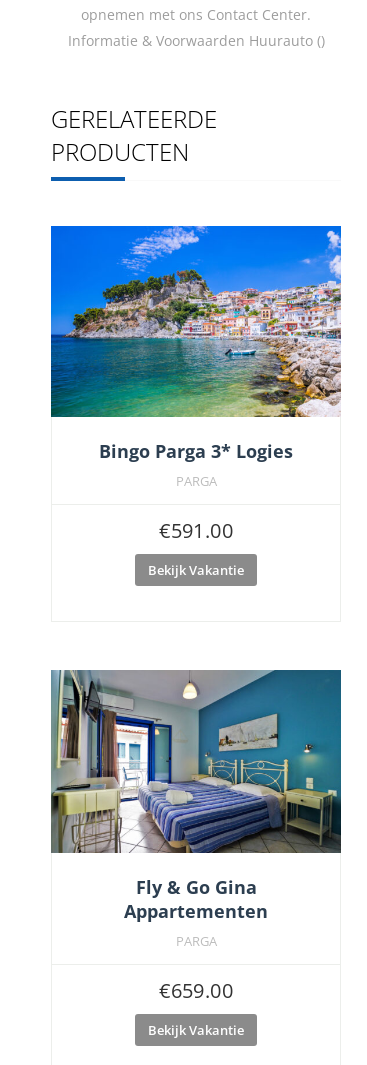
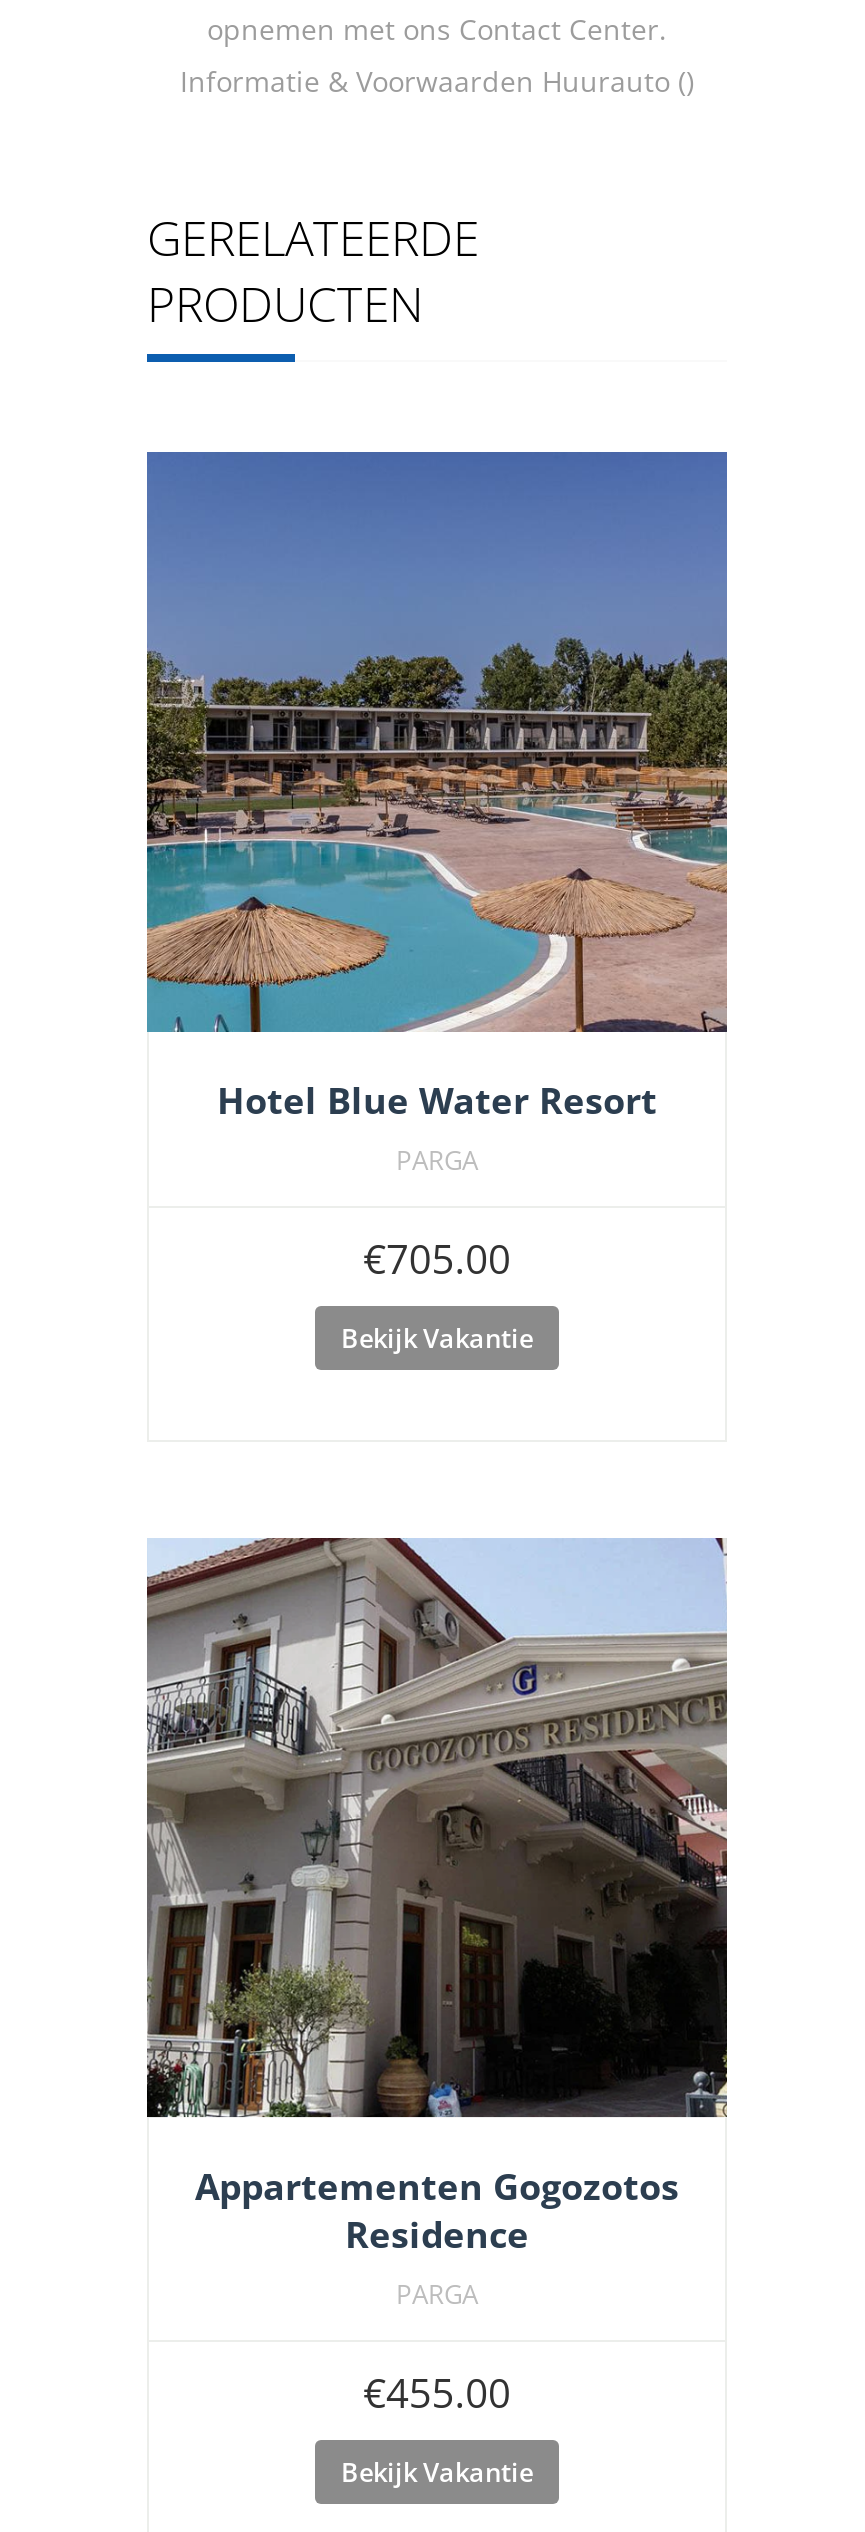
- [image]
- Bingo Parga 3* Logies
+ [image]
+ Hotel Blue Water Resort

- €591.00
+ €705.00

- [image]
- Fly & Go Gina
- Appartementen
+ [image]
+ Appartementen Gogozotos
+ Residence

- €659.00
+ €455.00
